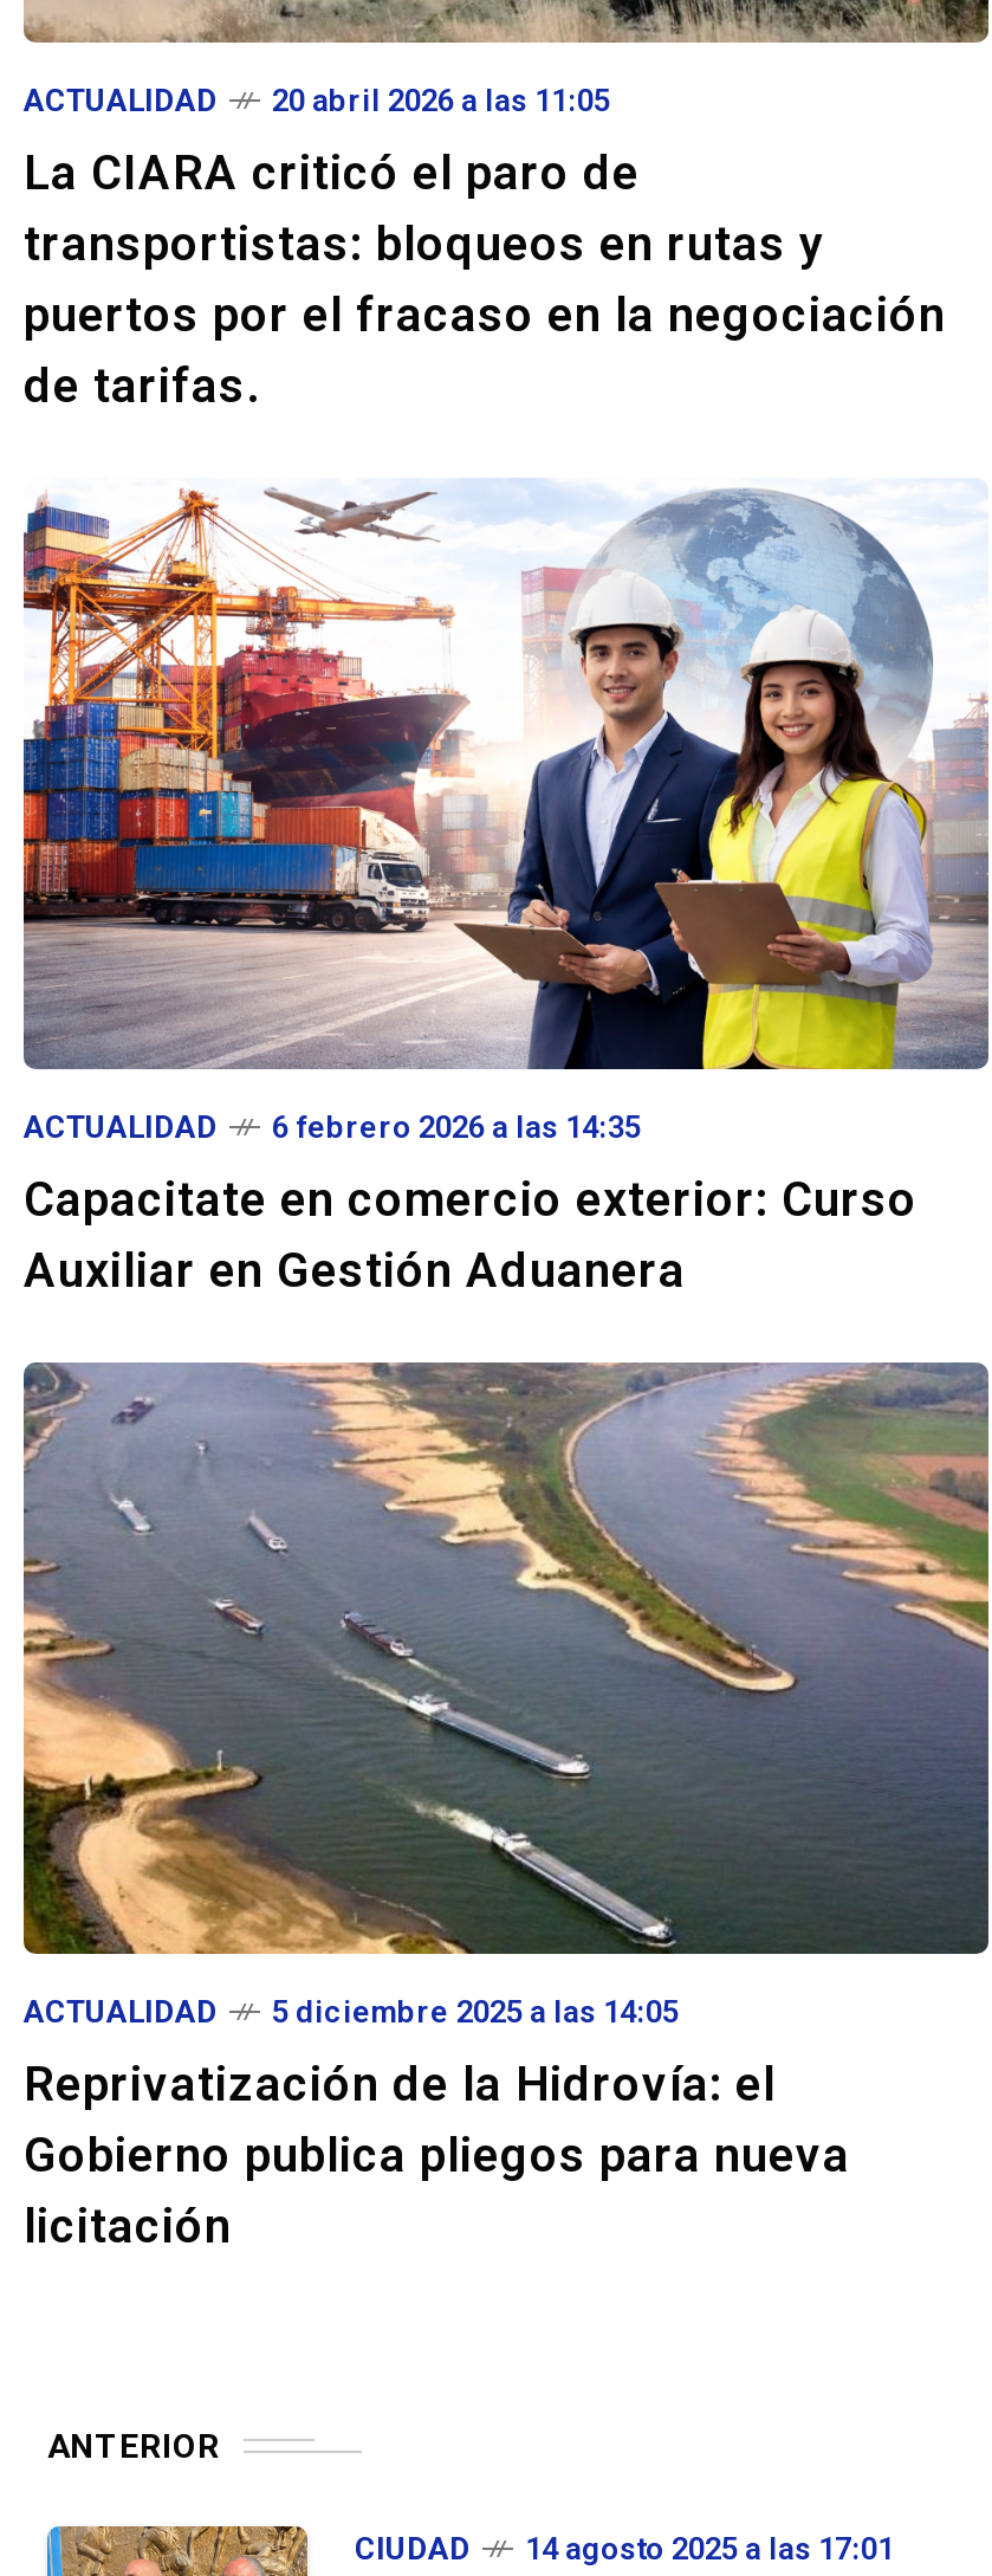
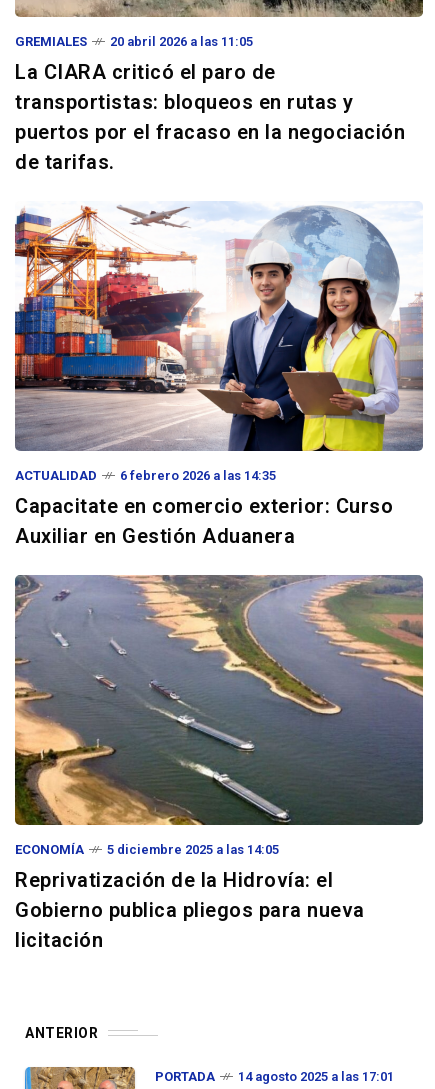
- ACTUALIDAD
+ GREMIALES

- ACTUALIDAD
+ ECONOMÍA

- CIUDAD
+ PORTADA
